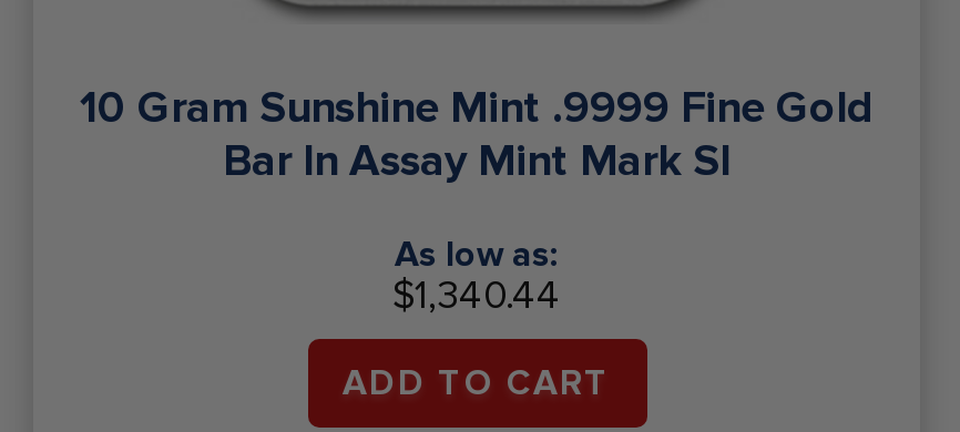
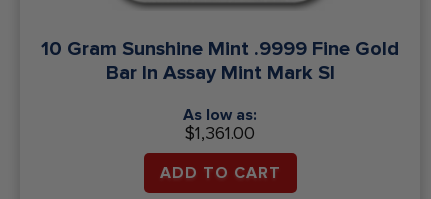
- $1,340.44
+ $1,361.00
